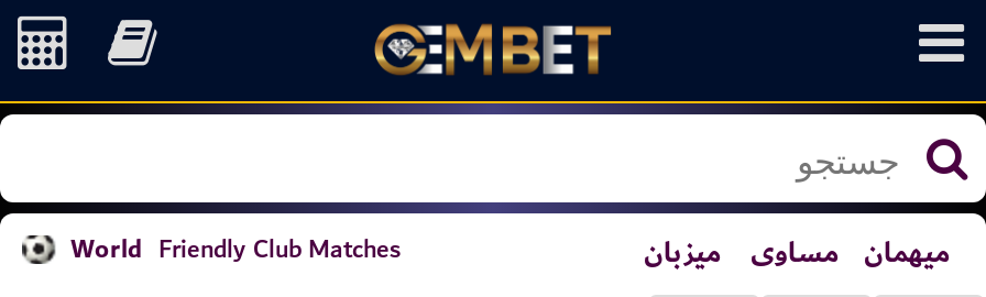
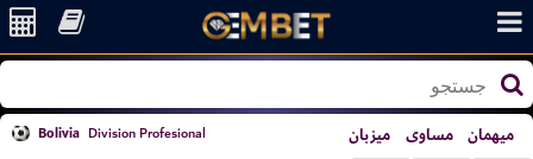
- World Friendly Club Matches
+ Bolivia Division Profesional
